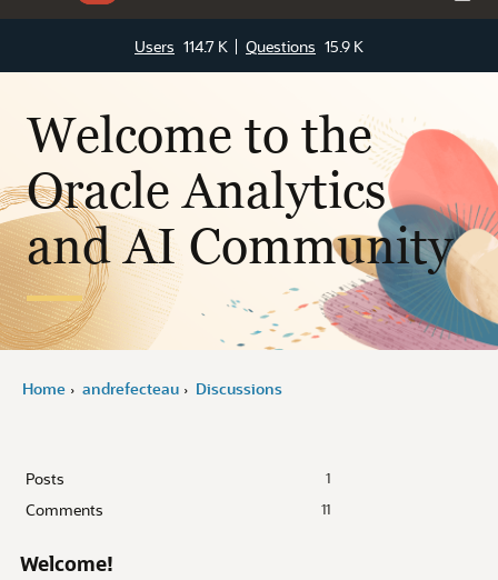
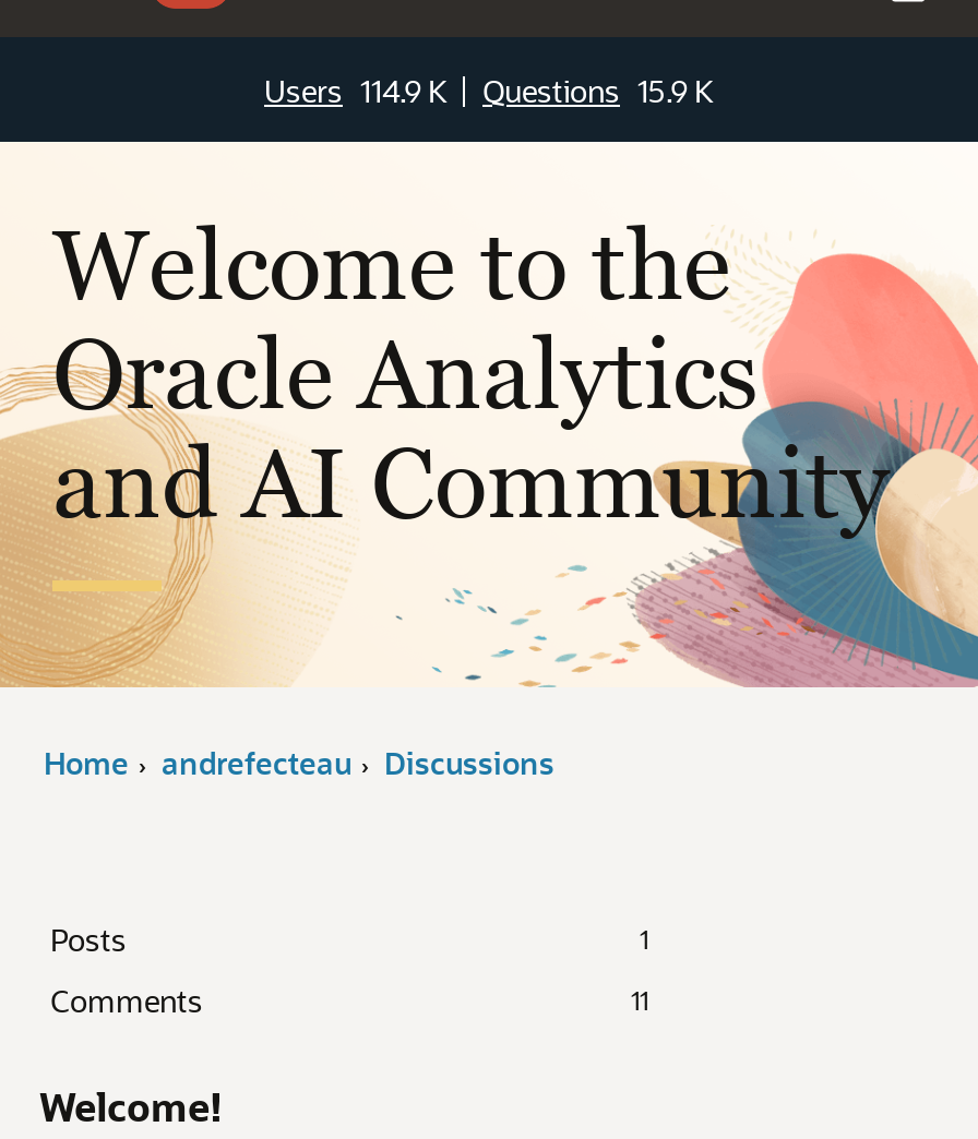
- Users 114.7 K Questions 15.9 K
+ Users 114.9 K Questions 15.9 K
